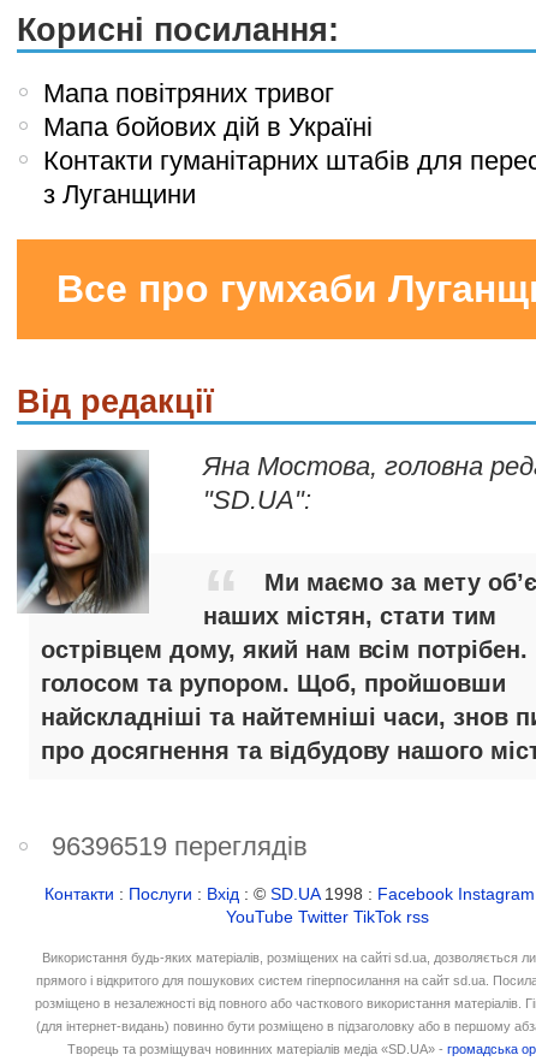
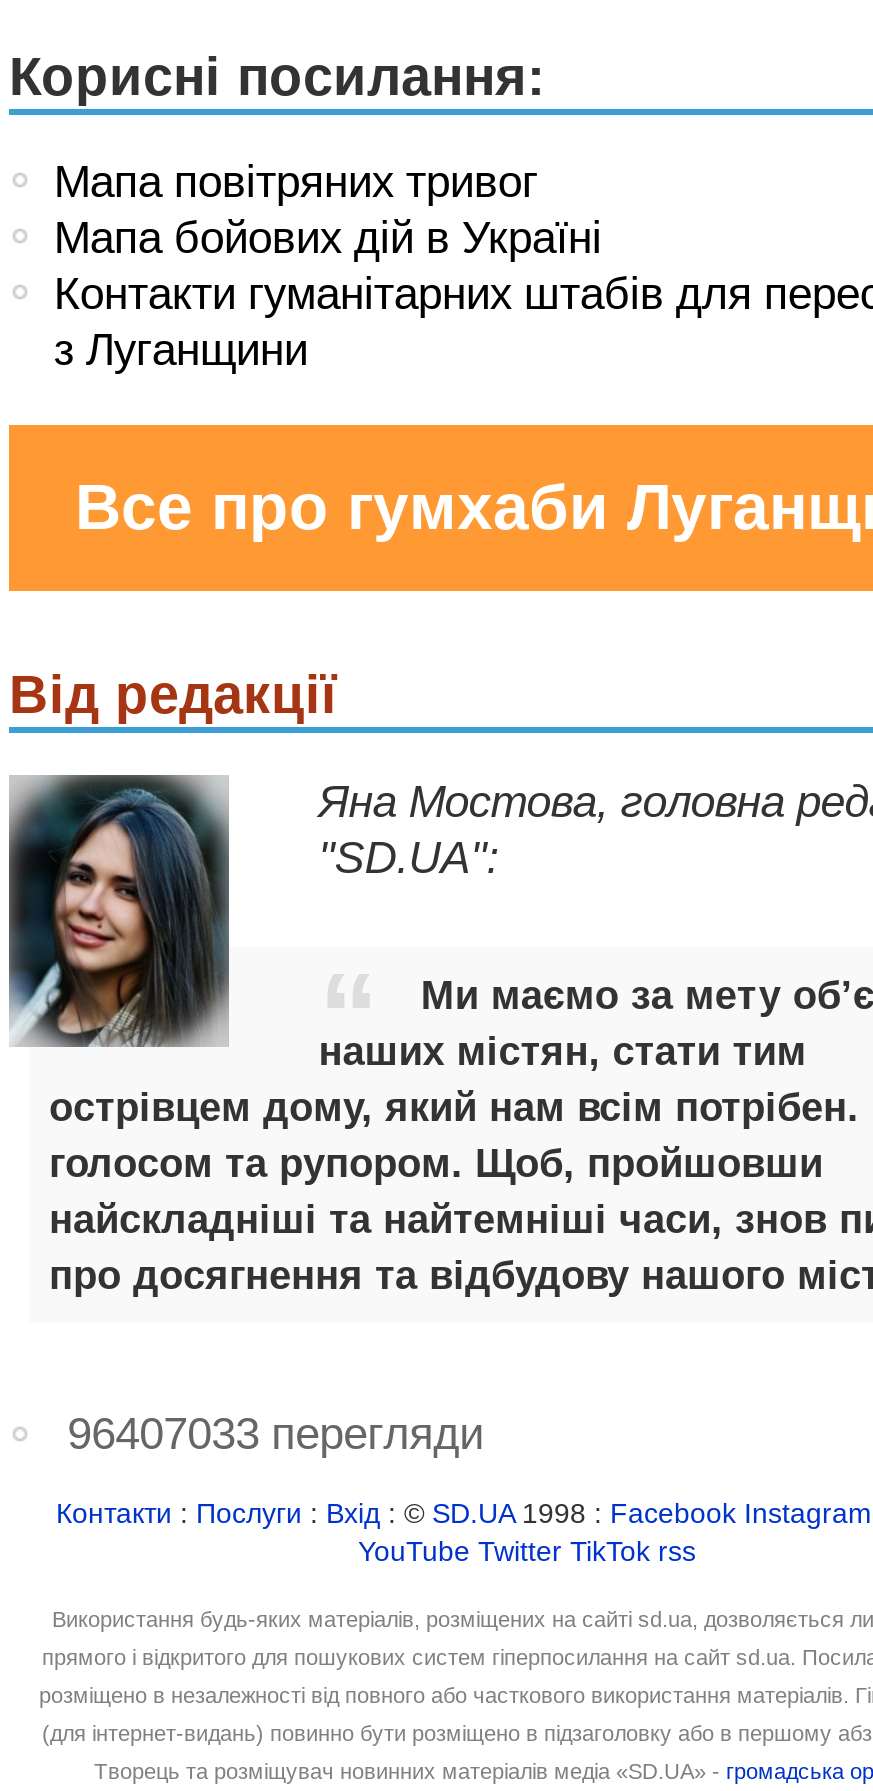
- 96396519 переглядів
+ 96407033 перегляди
